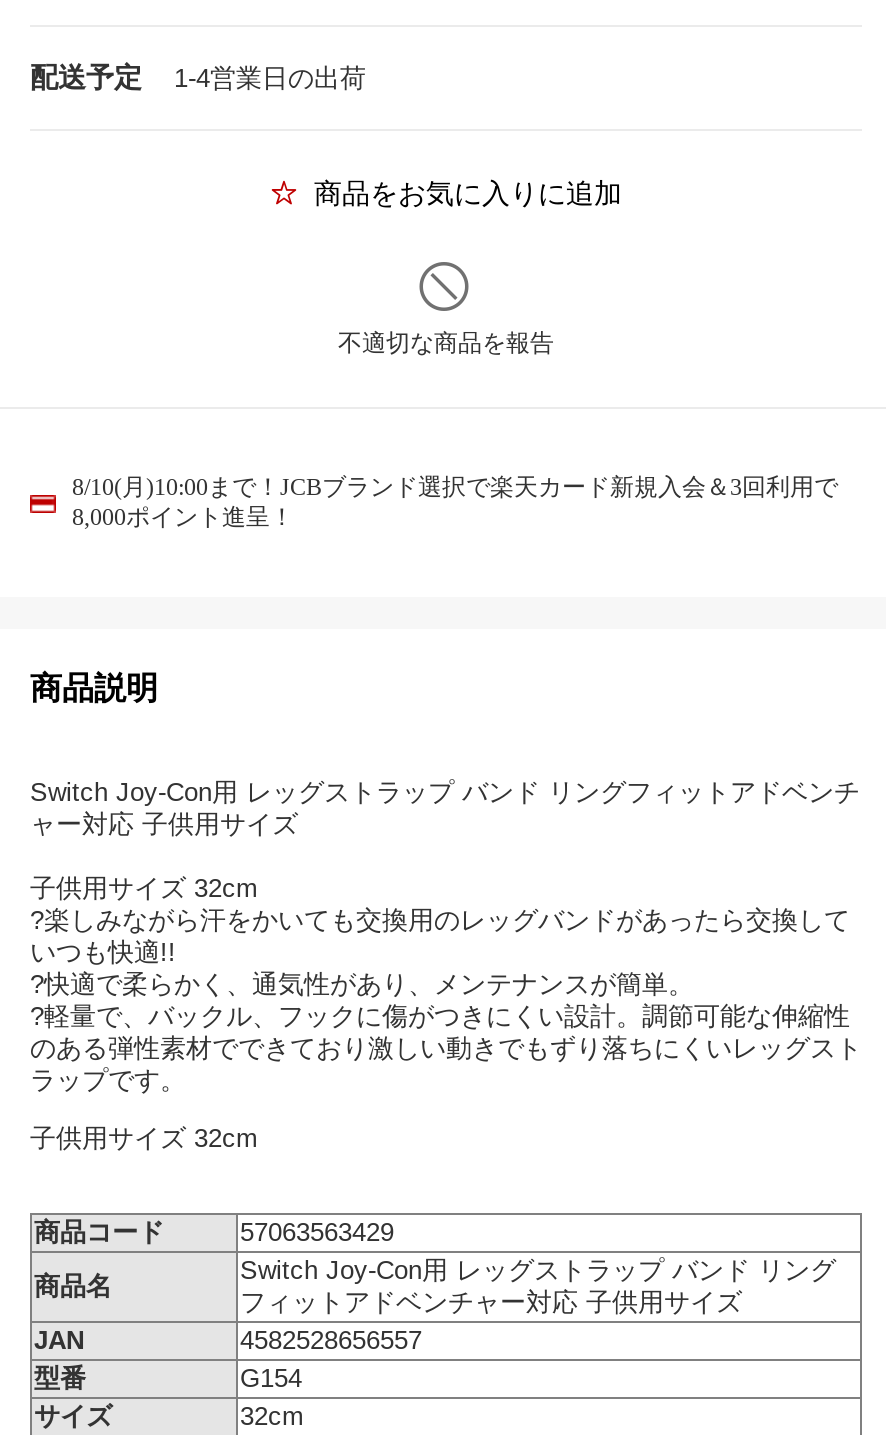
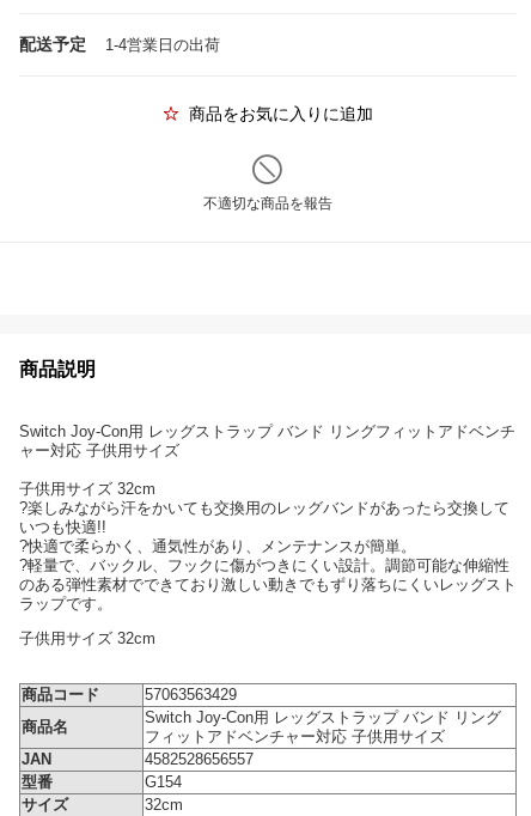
- 8/10(月)10:00まで！JCBブランド選択で楽天カード新規入会＆3回利用で
- 8,000ポイント進呈！
